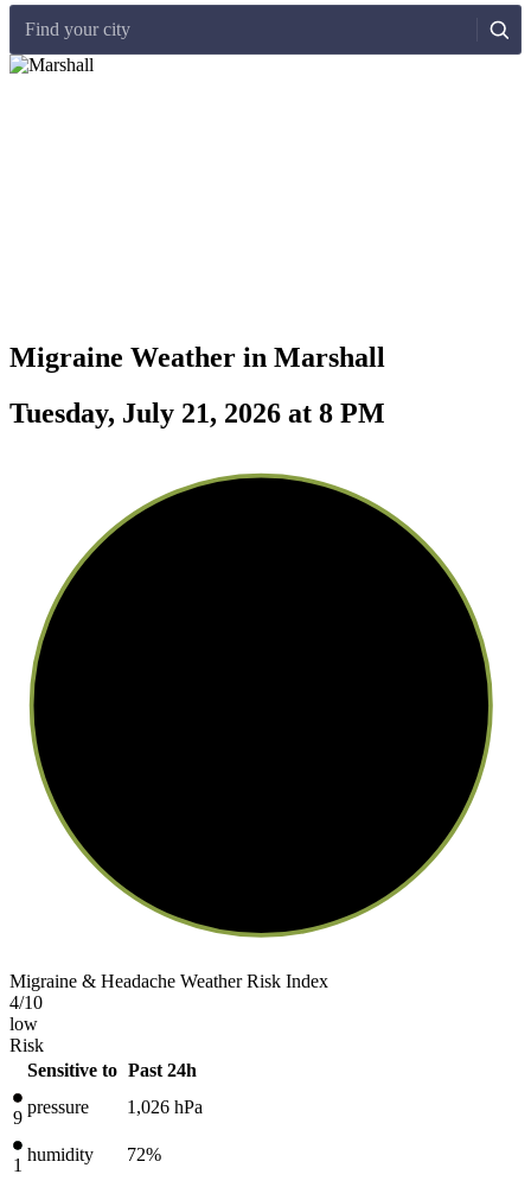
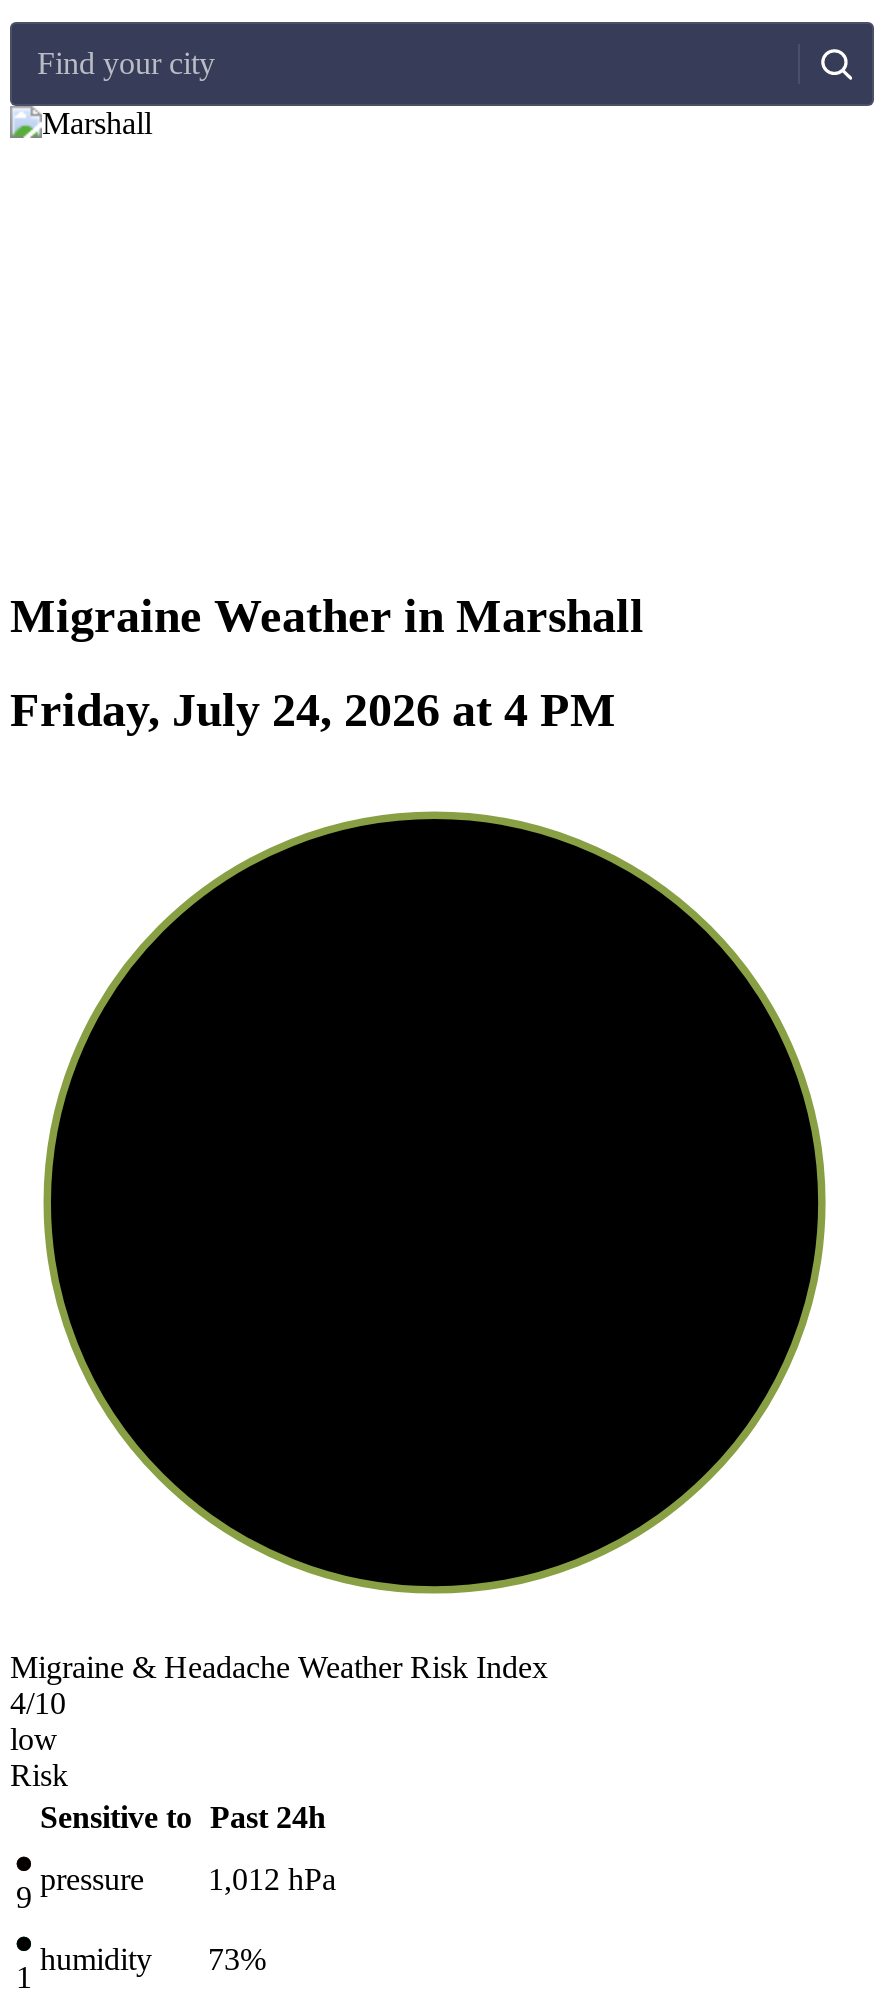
- Tuesday, July 21, 2026 at 8 PM
+ Friday, July 24, 2026 at 4 PM

- pressure 1,026 hPa
+ pressure 1,012 hPa

- humidity 72%
+ humidity 73%
